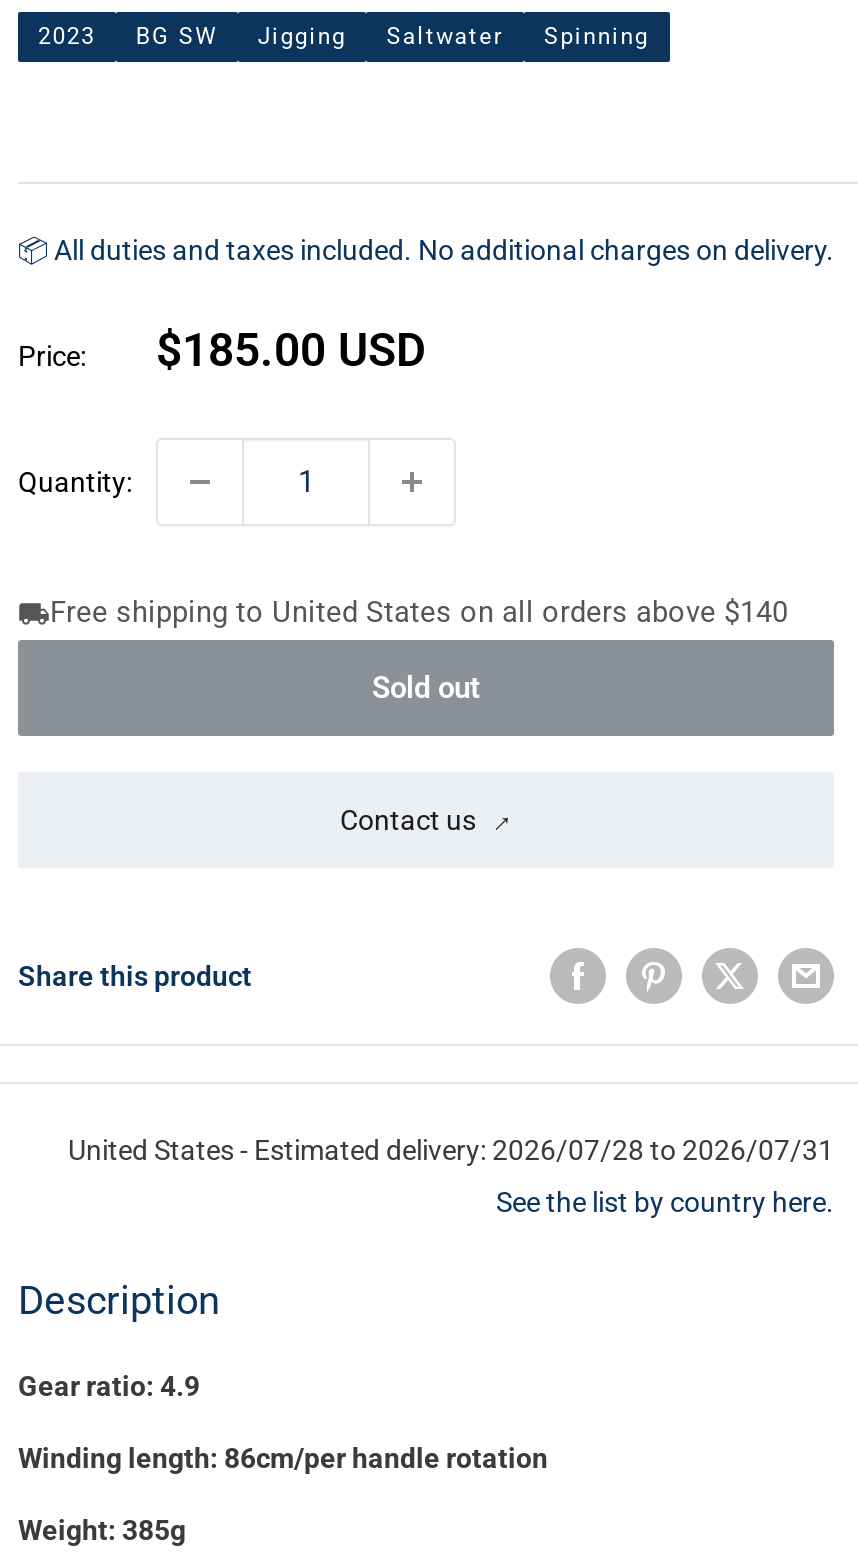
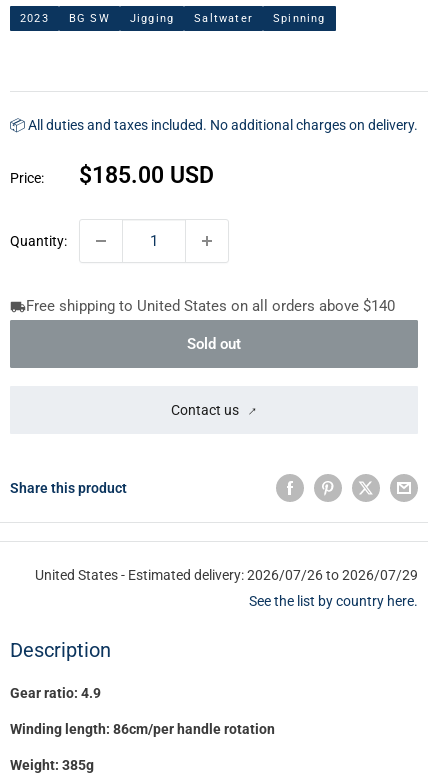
- United States - Estimated delivery: 2026/07/28 to 2026/07/31
+ United States - Estimated delivery: 2026/07/26 to 2026/07/29
